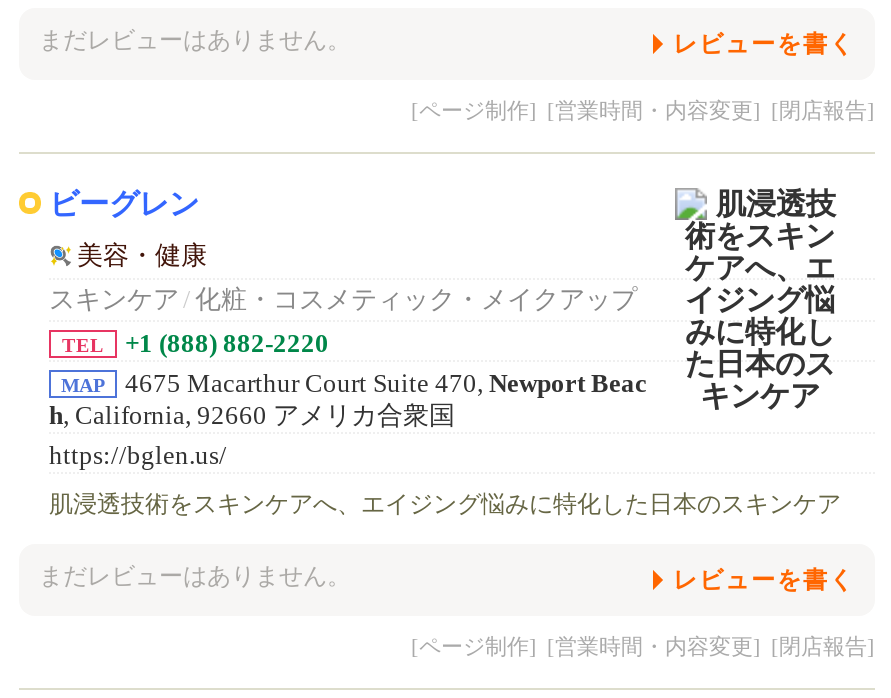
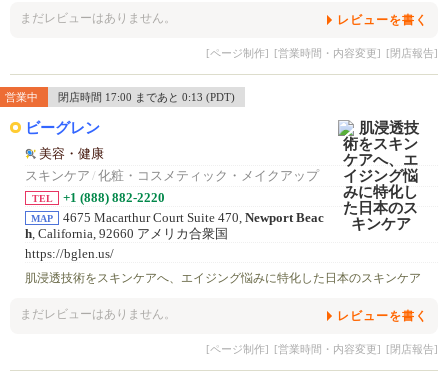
+ 営業中
+ 閉店時間 17:00 まであと 0:13 (PDT)
